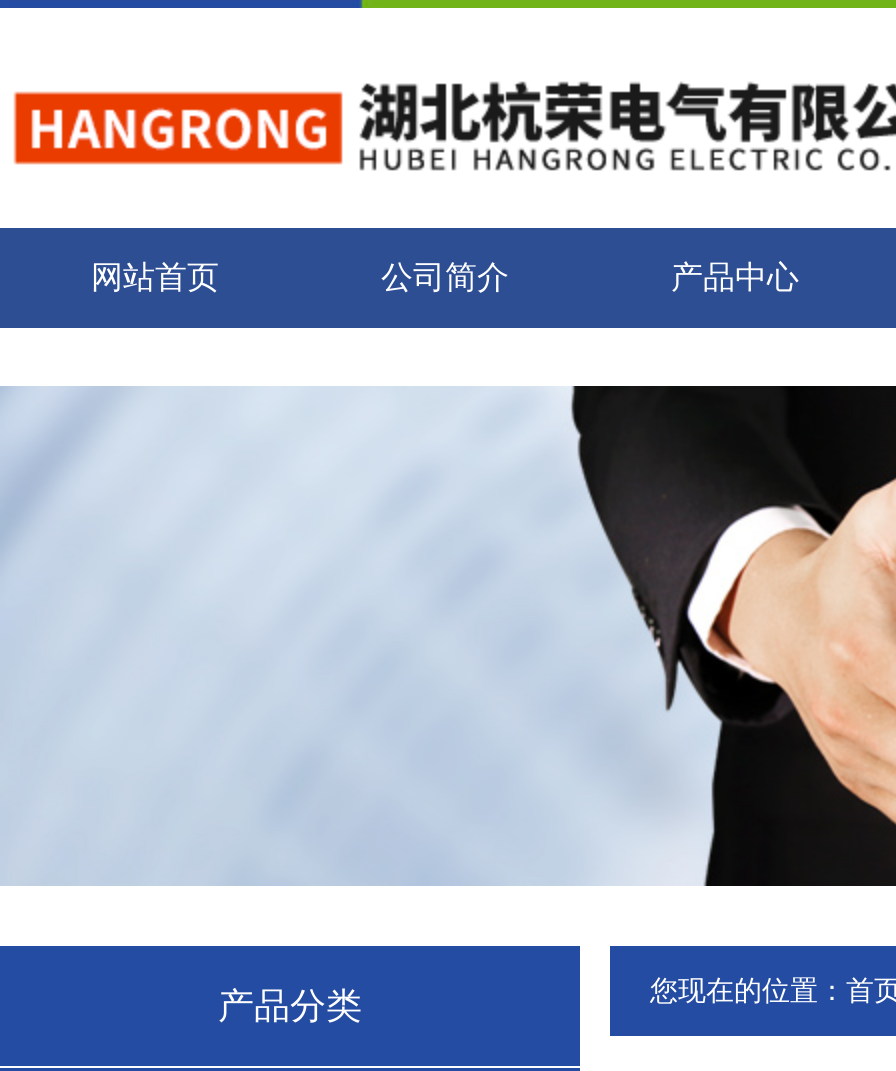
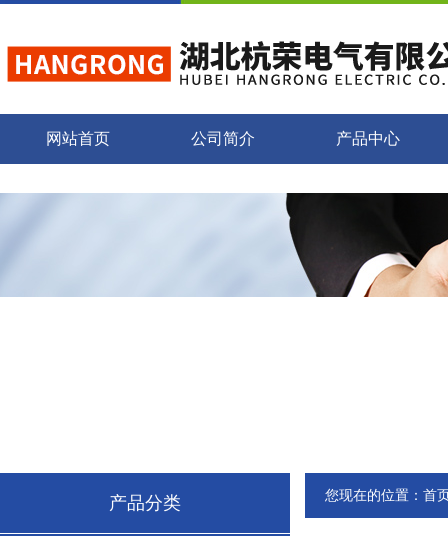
- [image]
